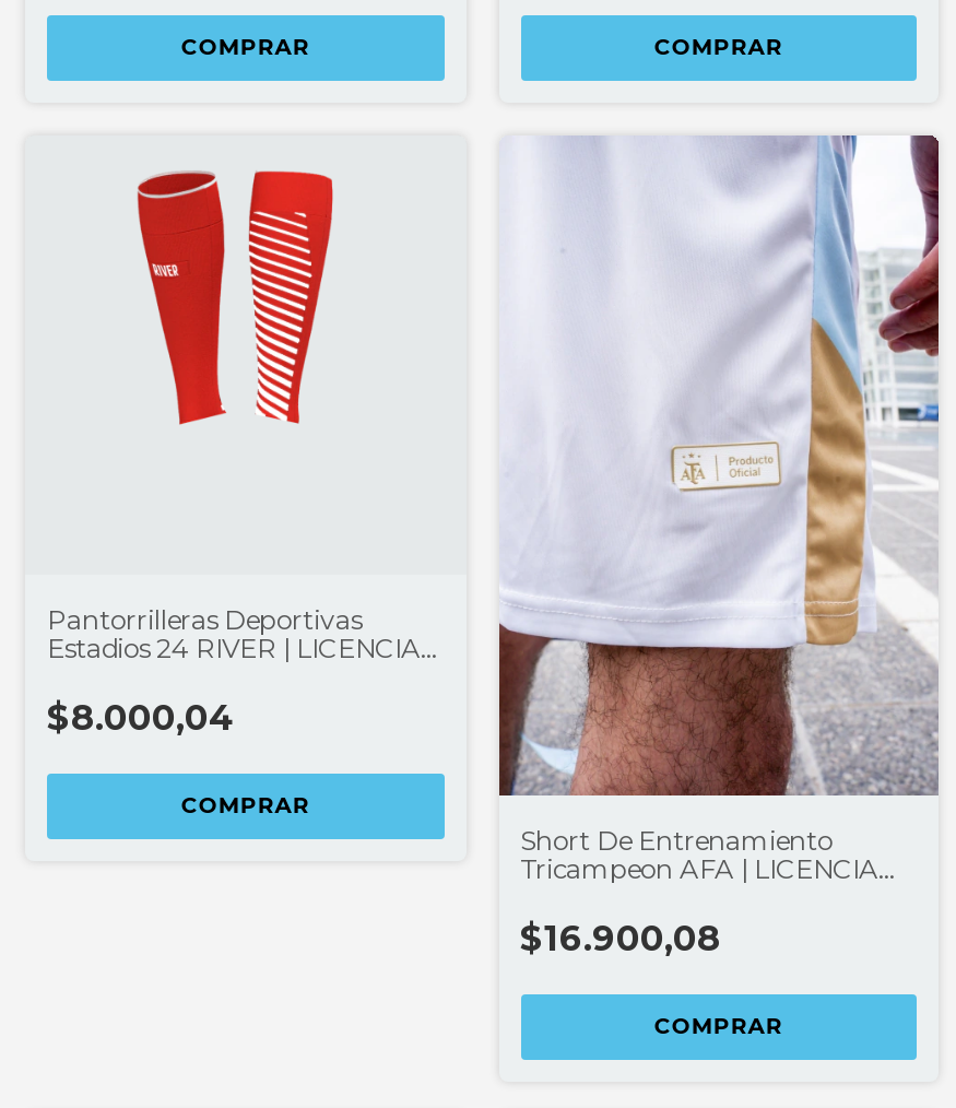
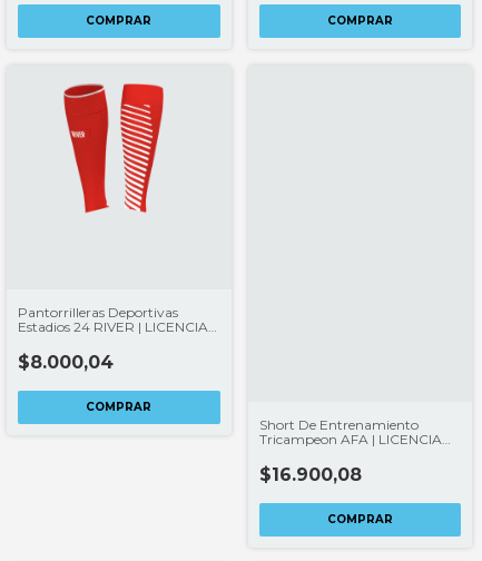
- [image]
